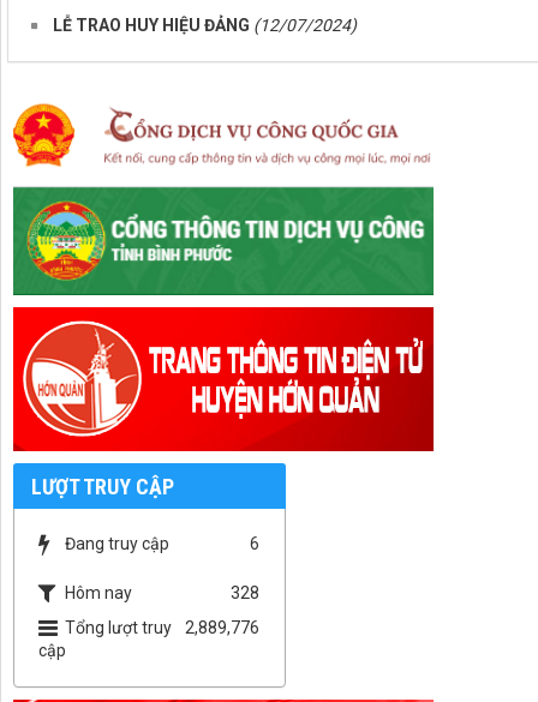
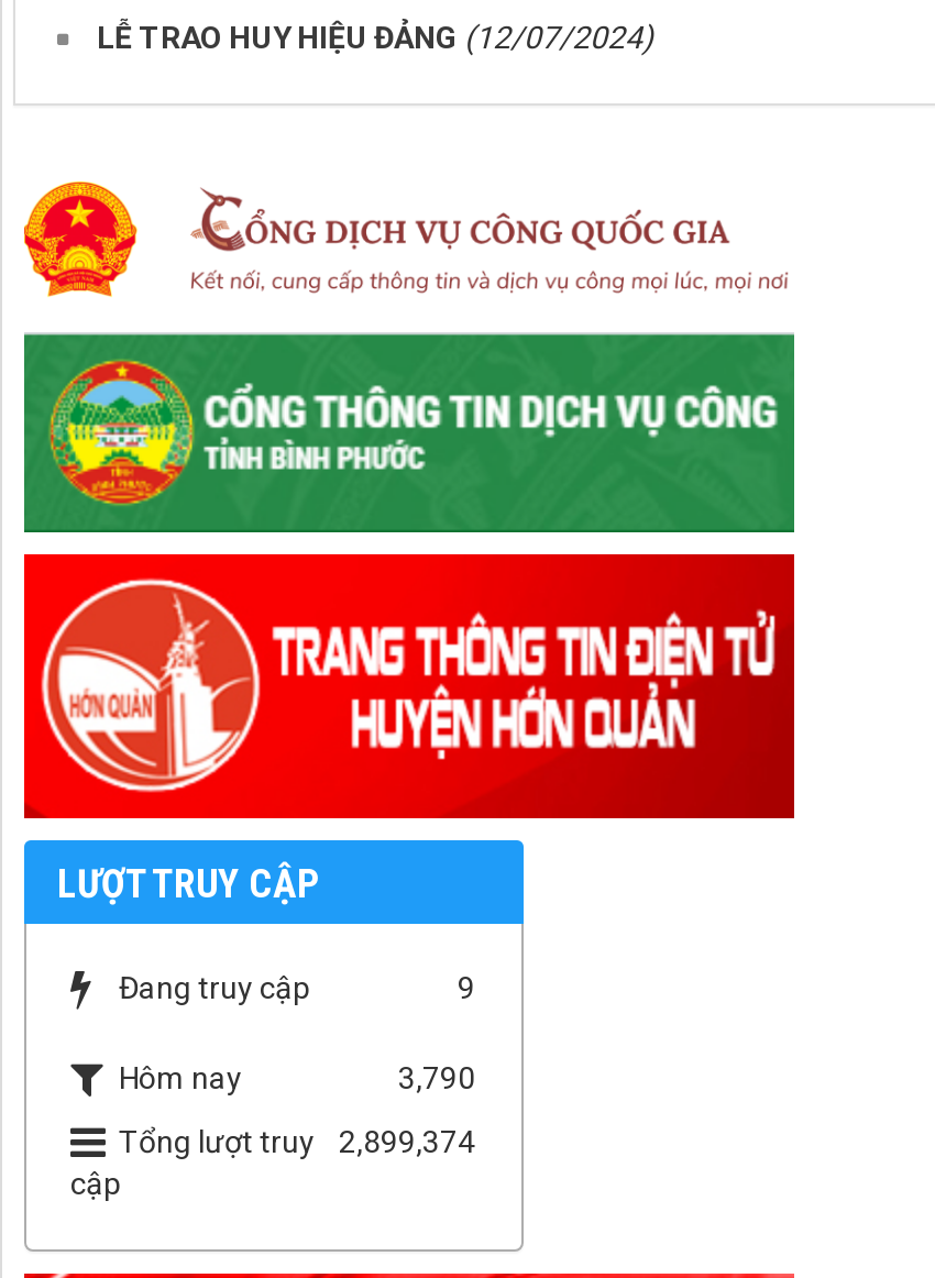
- 6
+ 9

- 328
+ 3,790

- Tổng lượt truy 2,889,776
+ Tổng lượt truy 2,899,374
